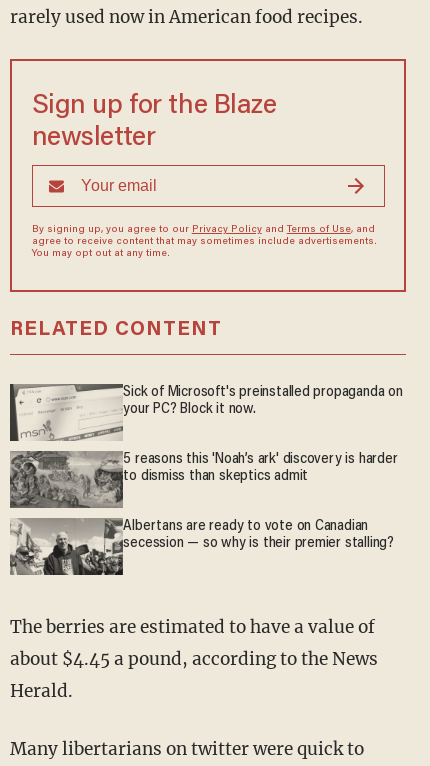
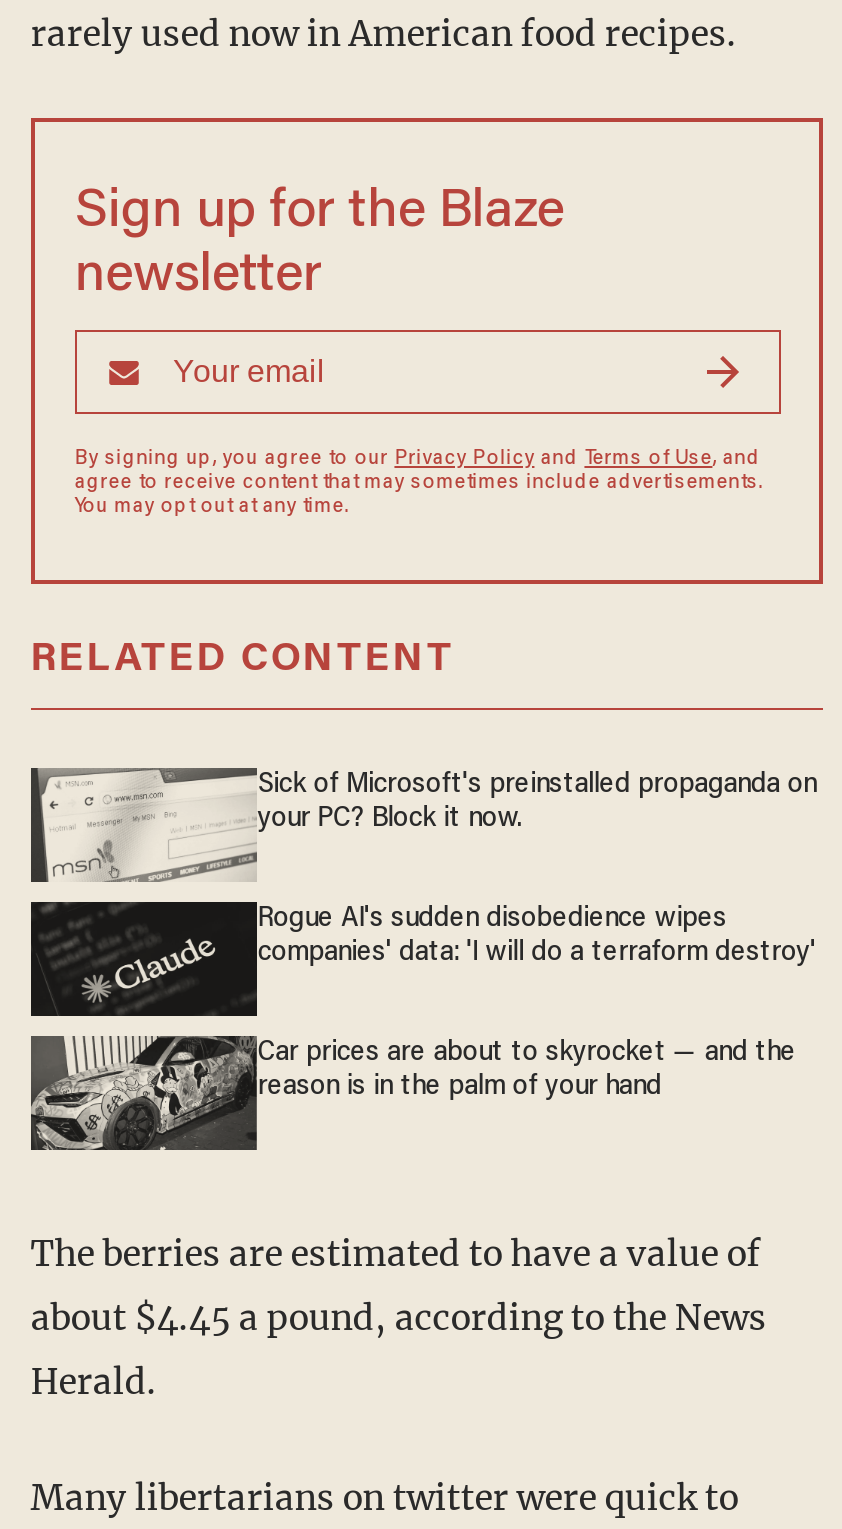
- [image]
- 5 reasons this 'Noah’s ark' discovery is harder
- to dismiss than skeptics admit
+ [image]
+ Rogue AI's sudden disobedience wipes
+ companies' data: 'I will do a terraform destroy'

- [image]
- Albertans are ready to vote on Canadian
- secession — so why is their premier stalling?
+ [image]
+ Car prices are about to skyrocket — and the
+ reason is in the palm of your hand
